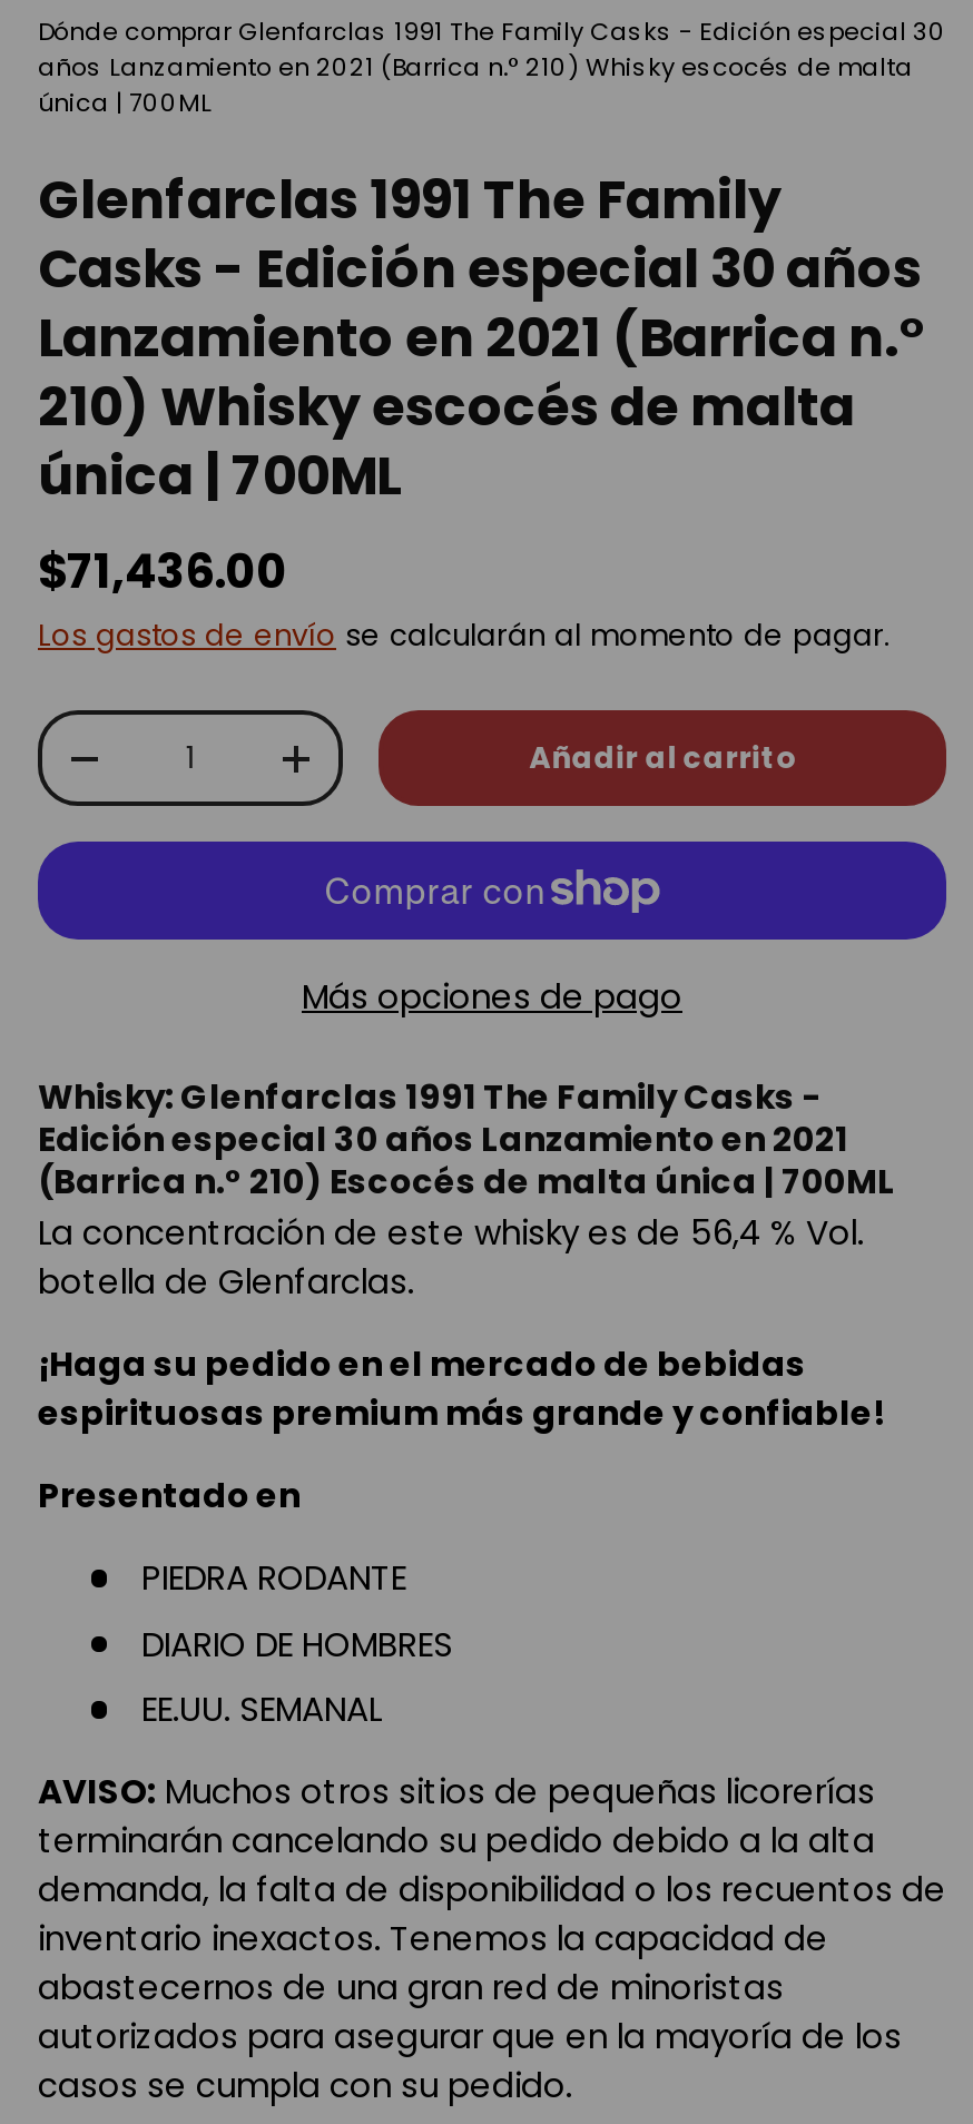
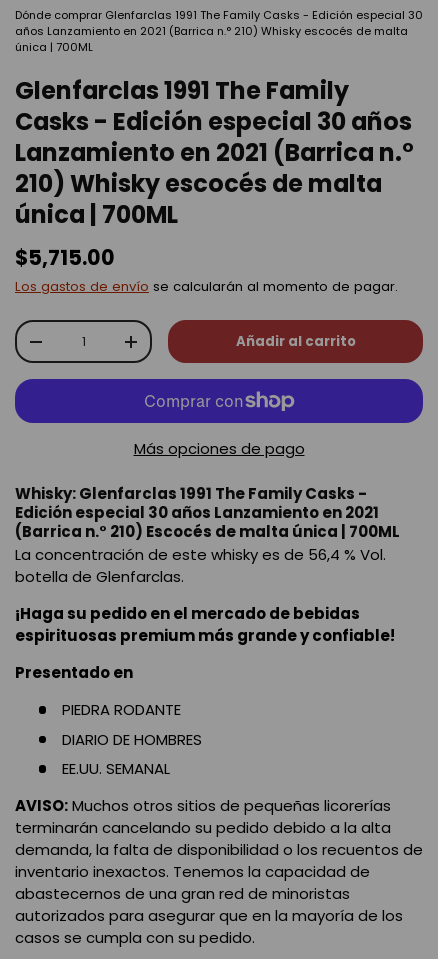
- $71,436.00
+ $5,715.00
